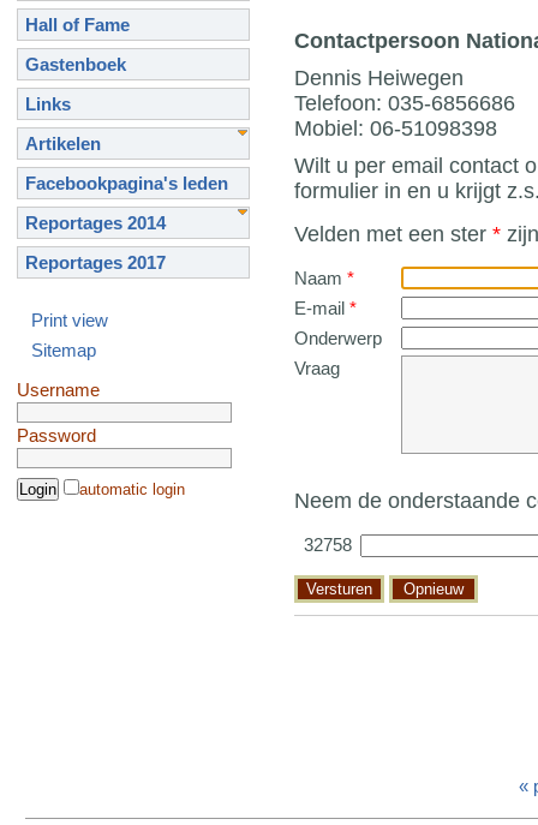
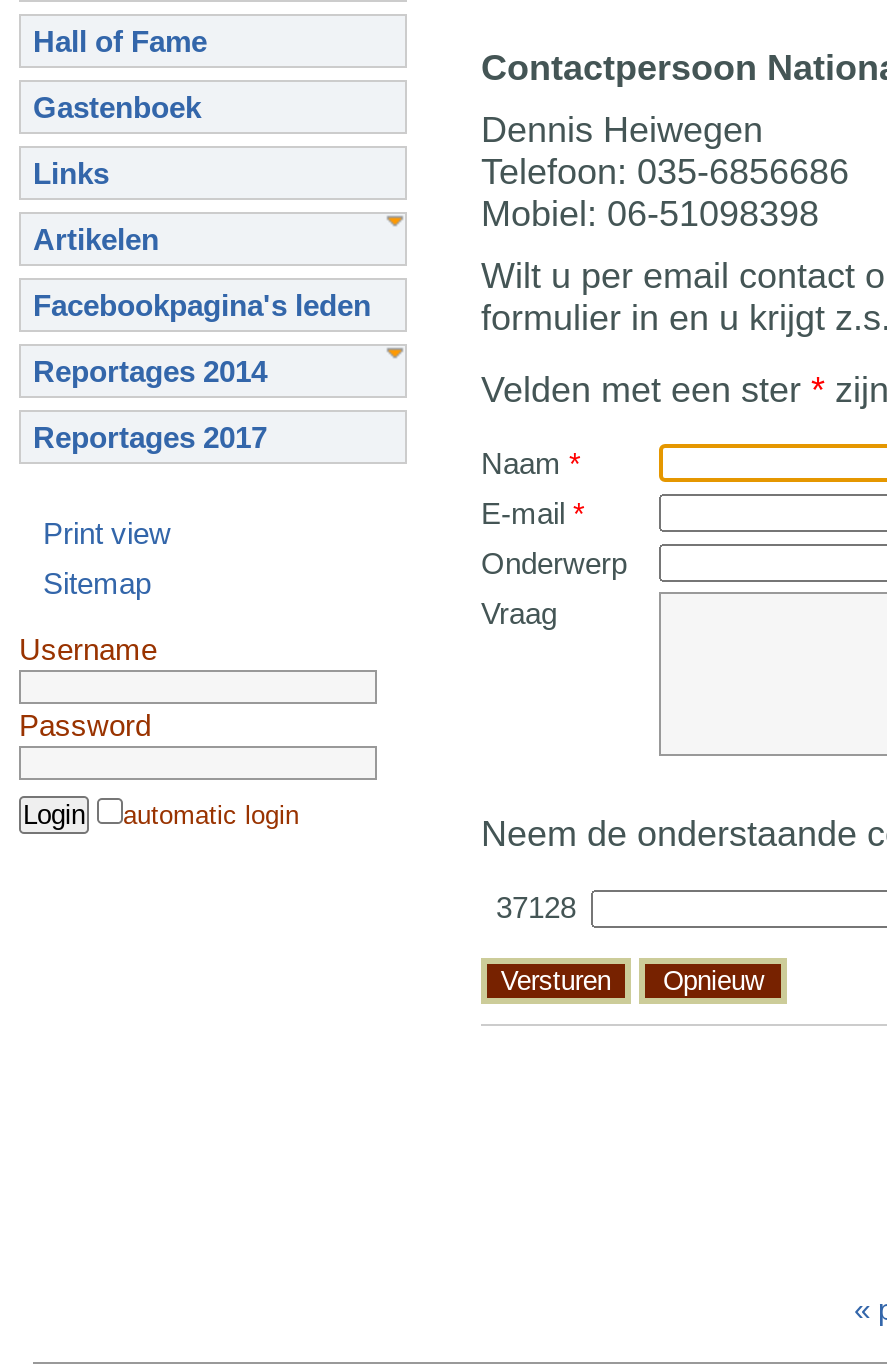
- 32758
+ 37128
